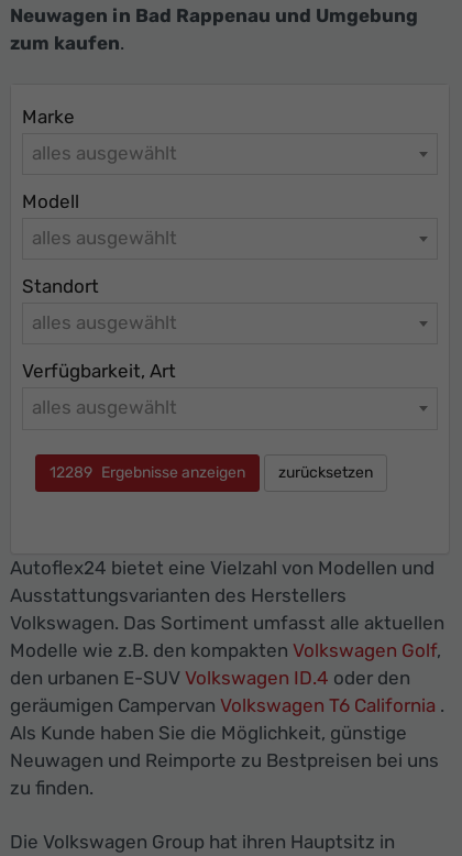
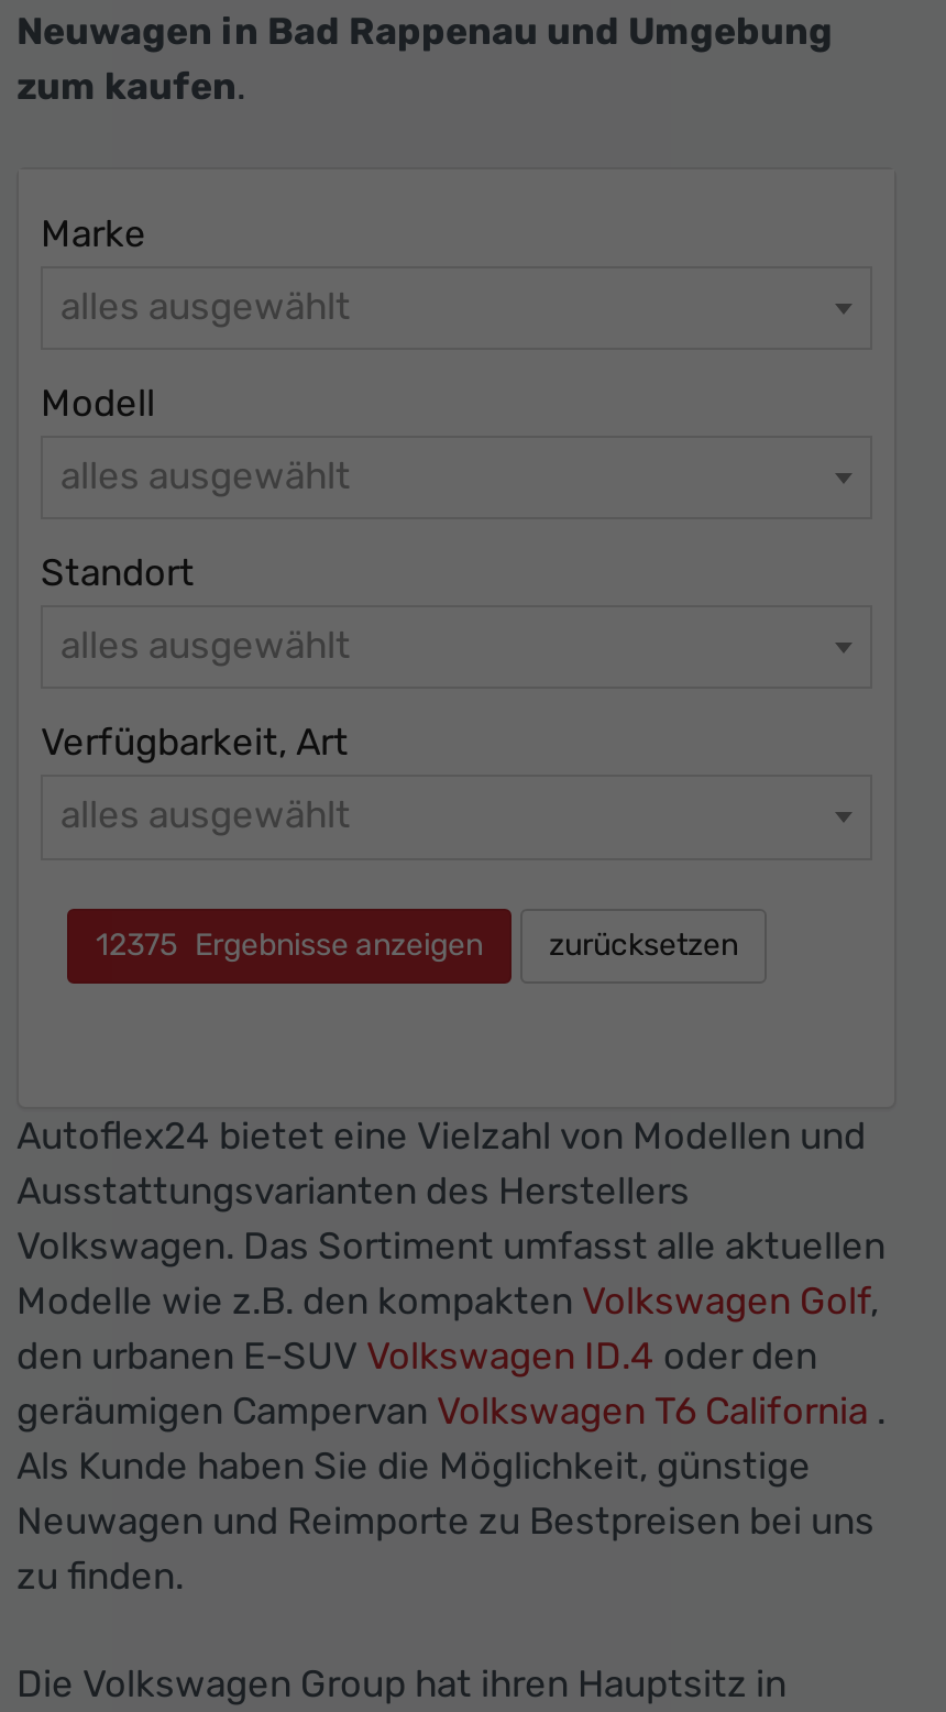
- 12289 Ergebnisse anzeigen
+ 12375 Ergebnisse anzeigen
